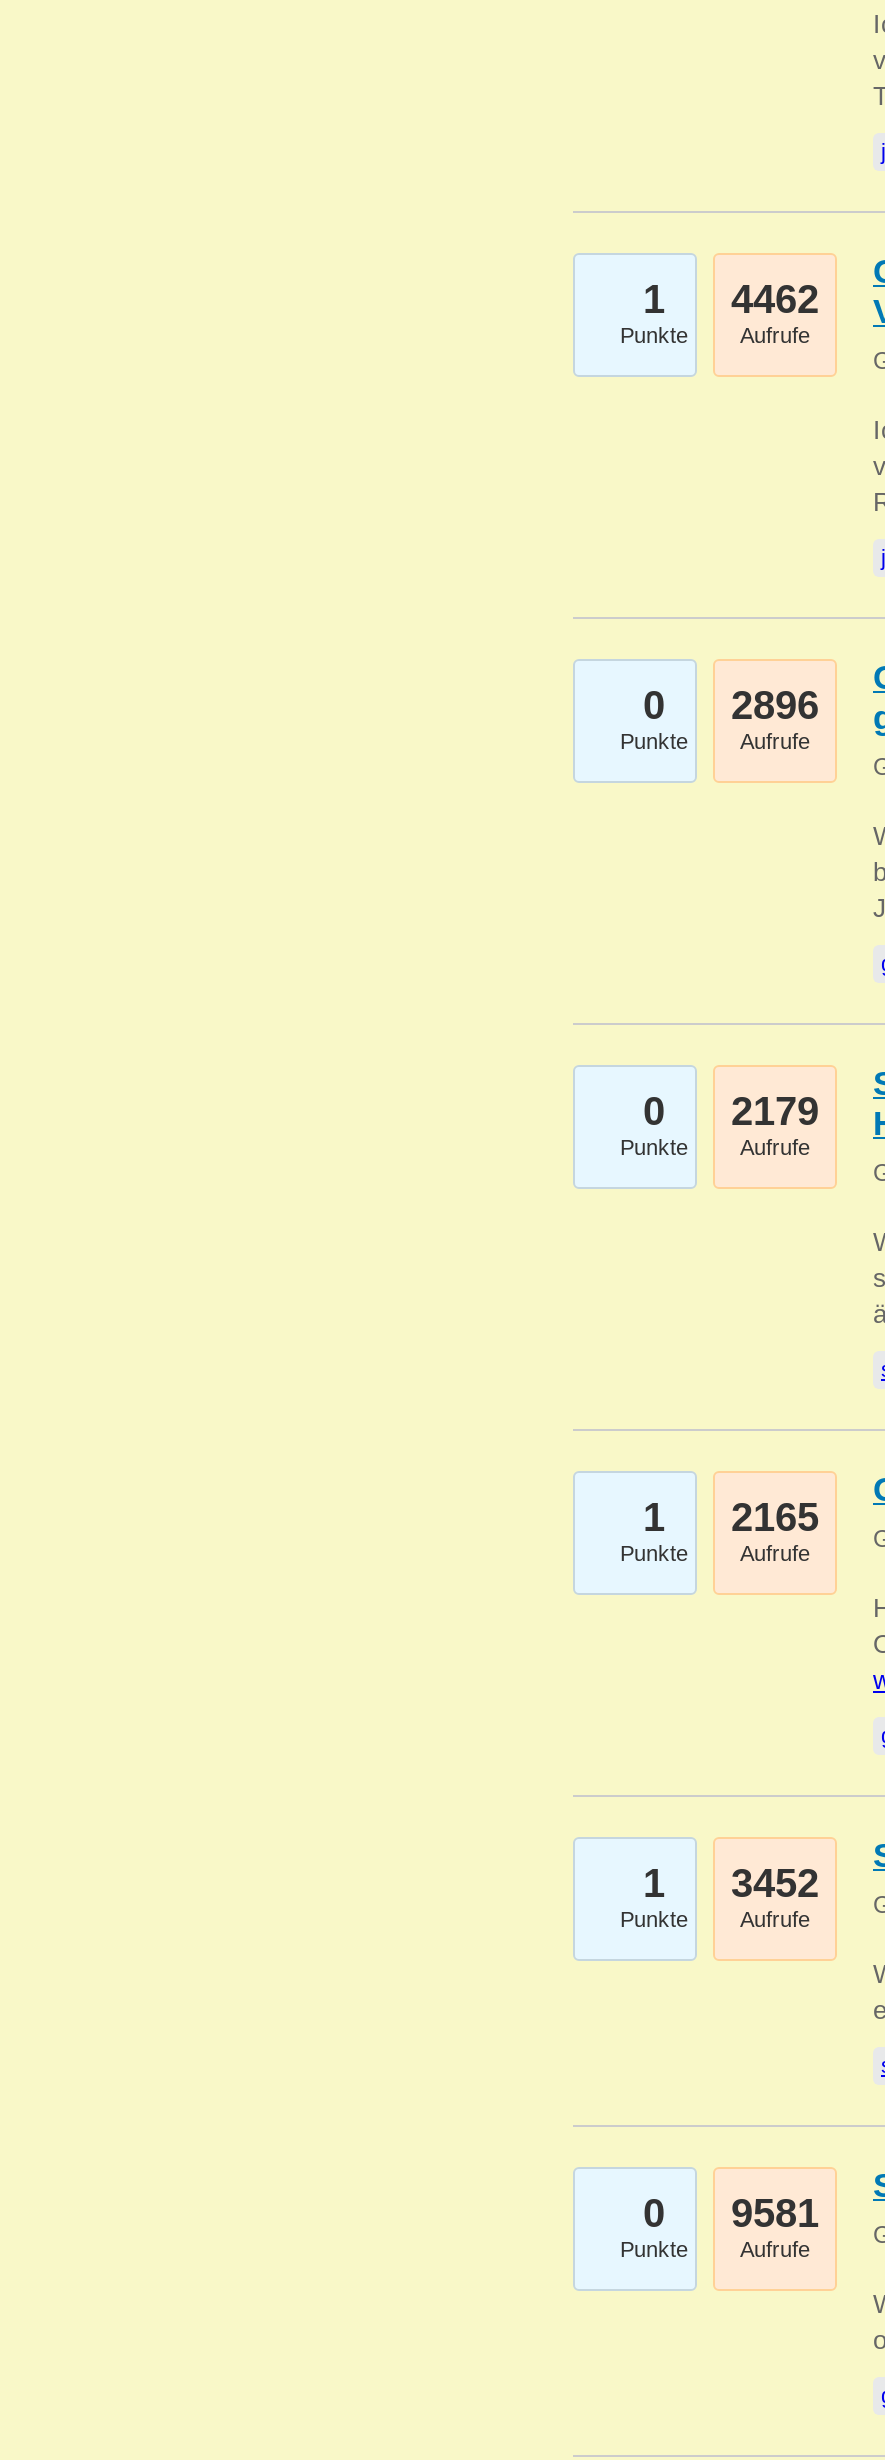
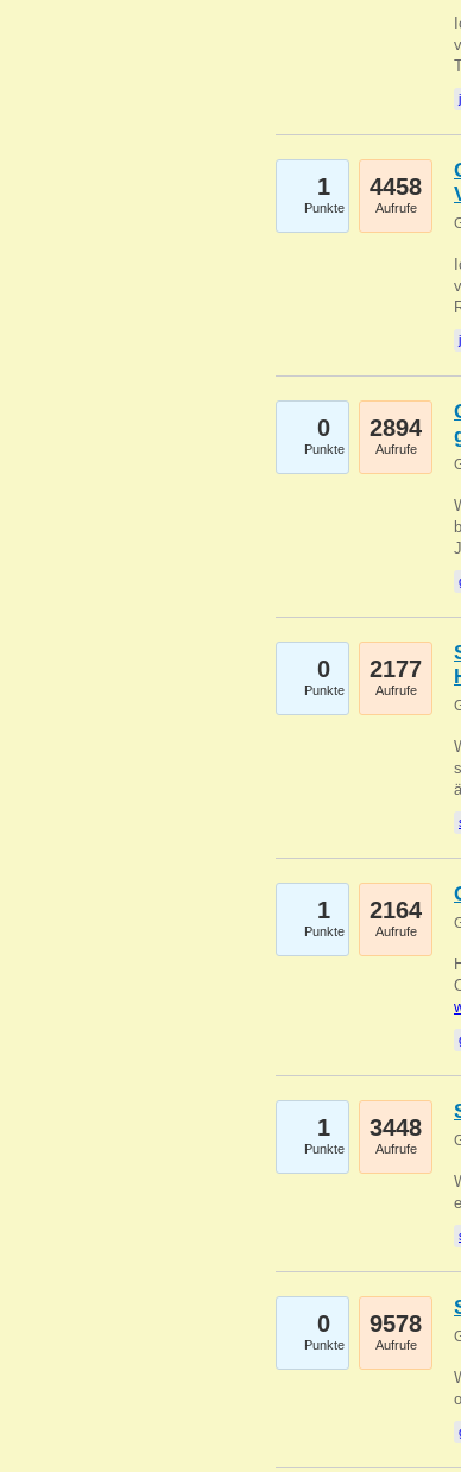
- 4462
+ 4458

- 2896
+ 2894

- 2179
+ 2177

- 2165
+ 2164

- 3452
+ 3448

- 9581
+ 9578
